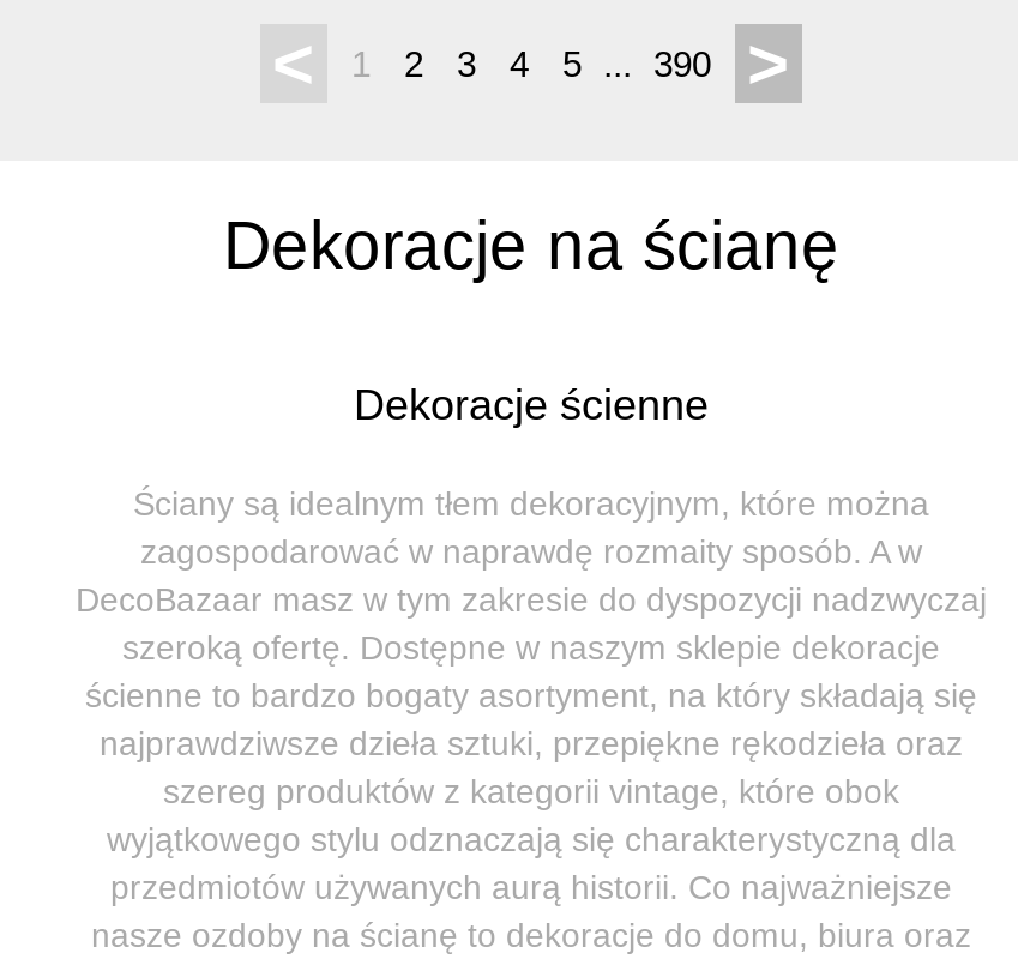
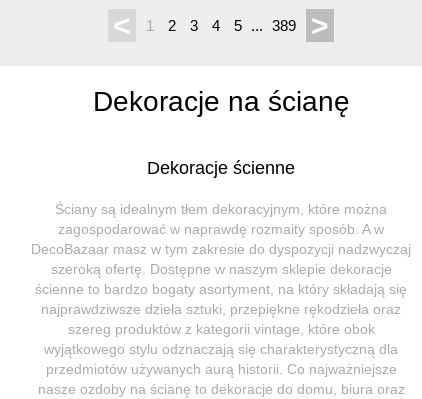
- 5 ... 390
+ 5 ... 389
